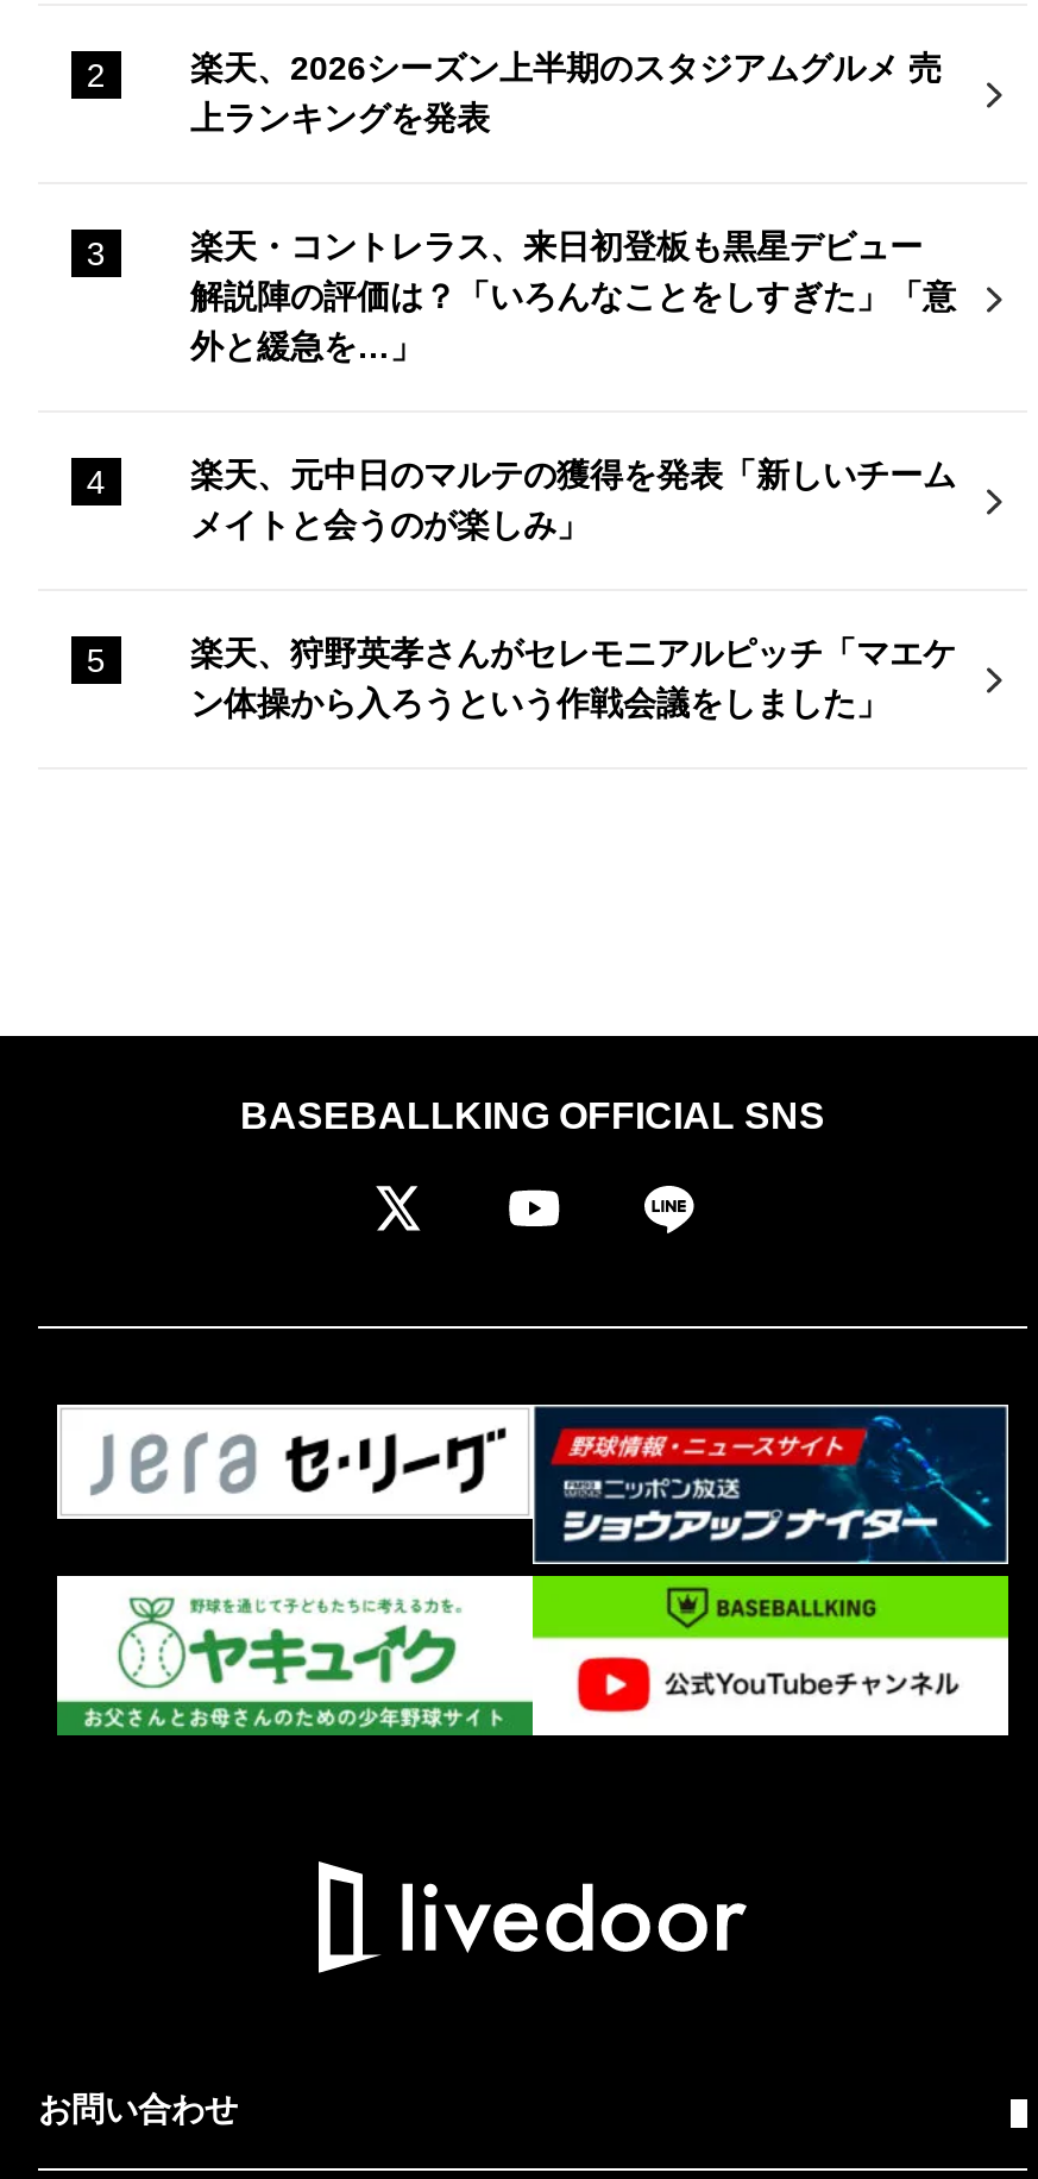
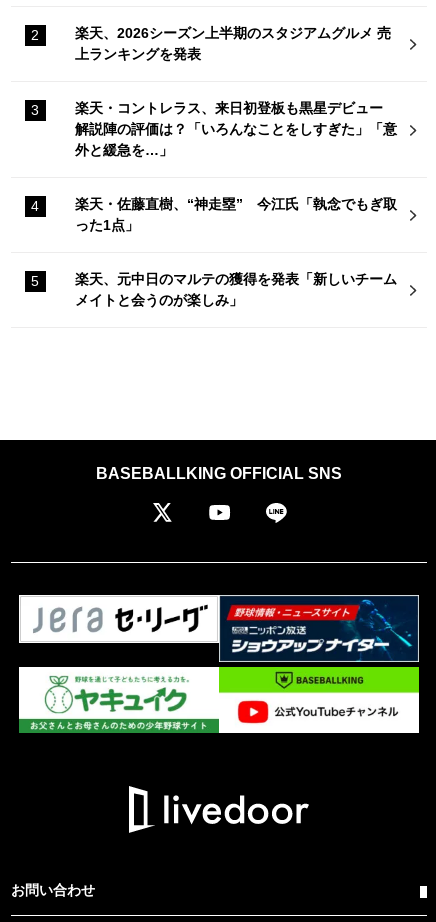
+ 楽天・佐藤直樹、“神走塁” 今江氏「執念でもぎ取
+ った1点」

moved down: 楽天、元中日のマルテの獲得を発表「新しいチーム | メイトと会うのが楽しみ」

- 楽天、狩野英孝さんがセレモニアルピッチ「マエケ
- ン体操から入ろうという作戦会議をしました」
